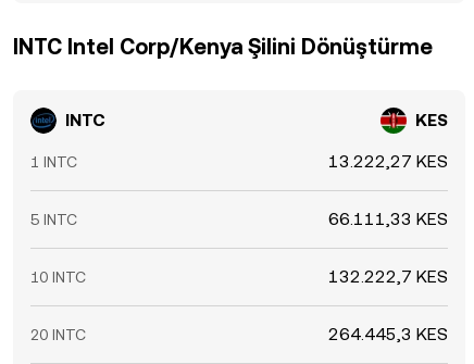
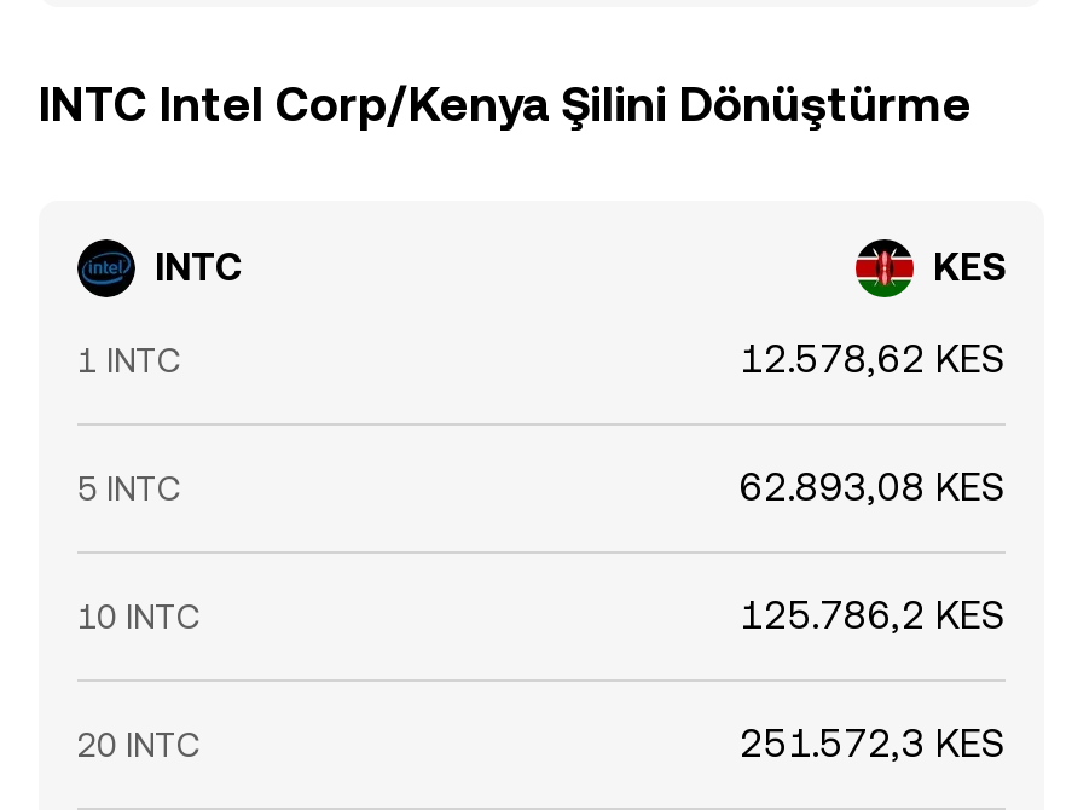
- 13.222,27 KES
+ 12.578,62 KES

- 66.111,33 KES
+ 62.893,08 KES

- 132.222,7 KES
+ 125.786,2 KES

- 264.445,3 KES
+ 251.572,3 KES
